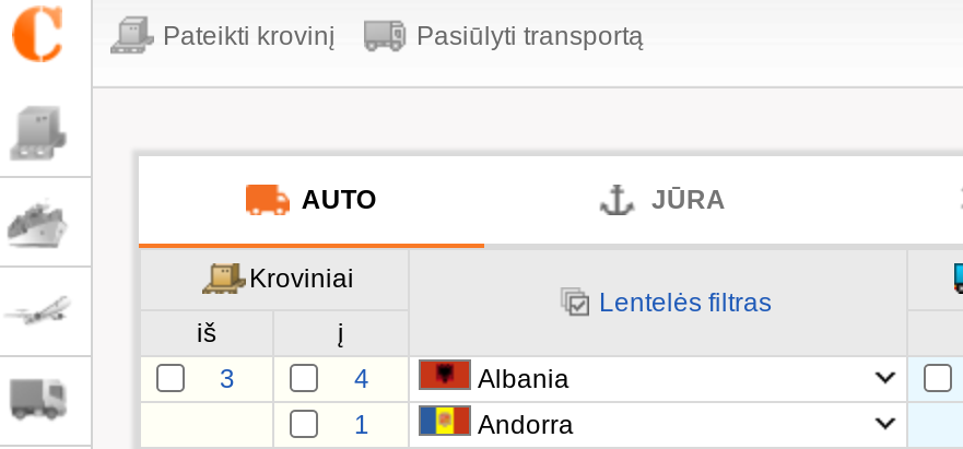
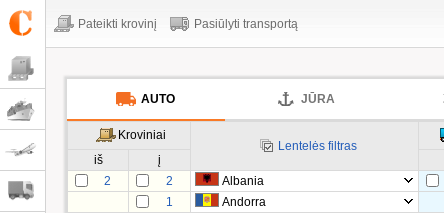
- 3
+ 2

- 4
+ 2
